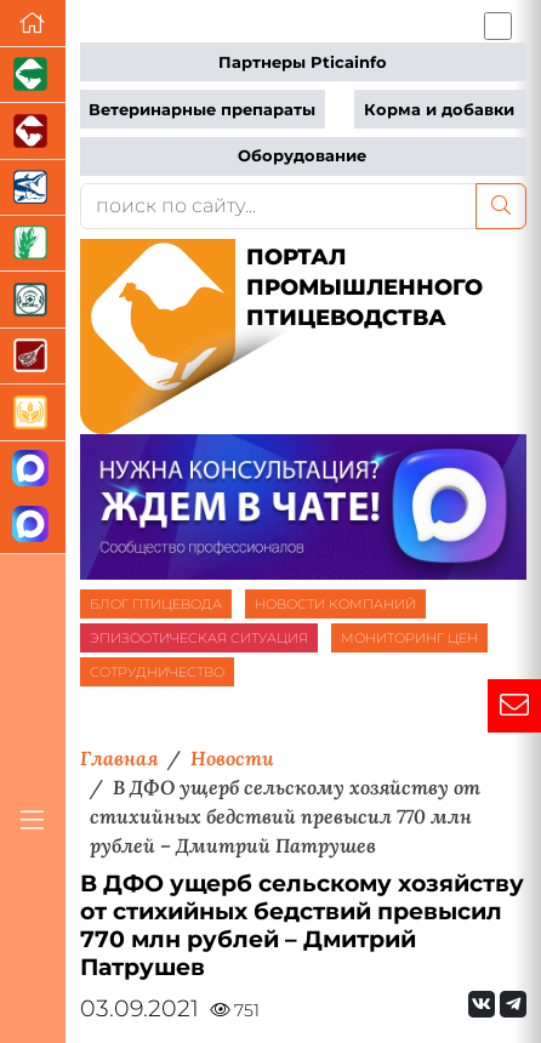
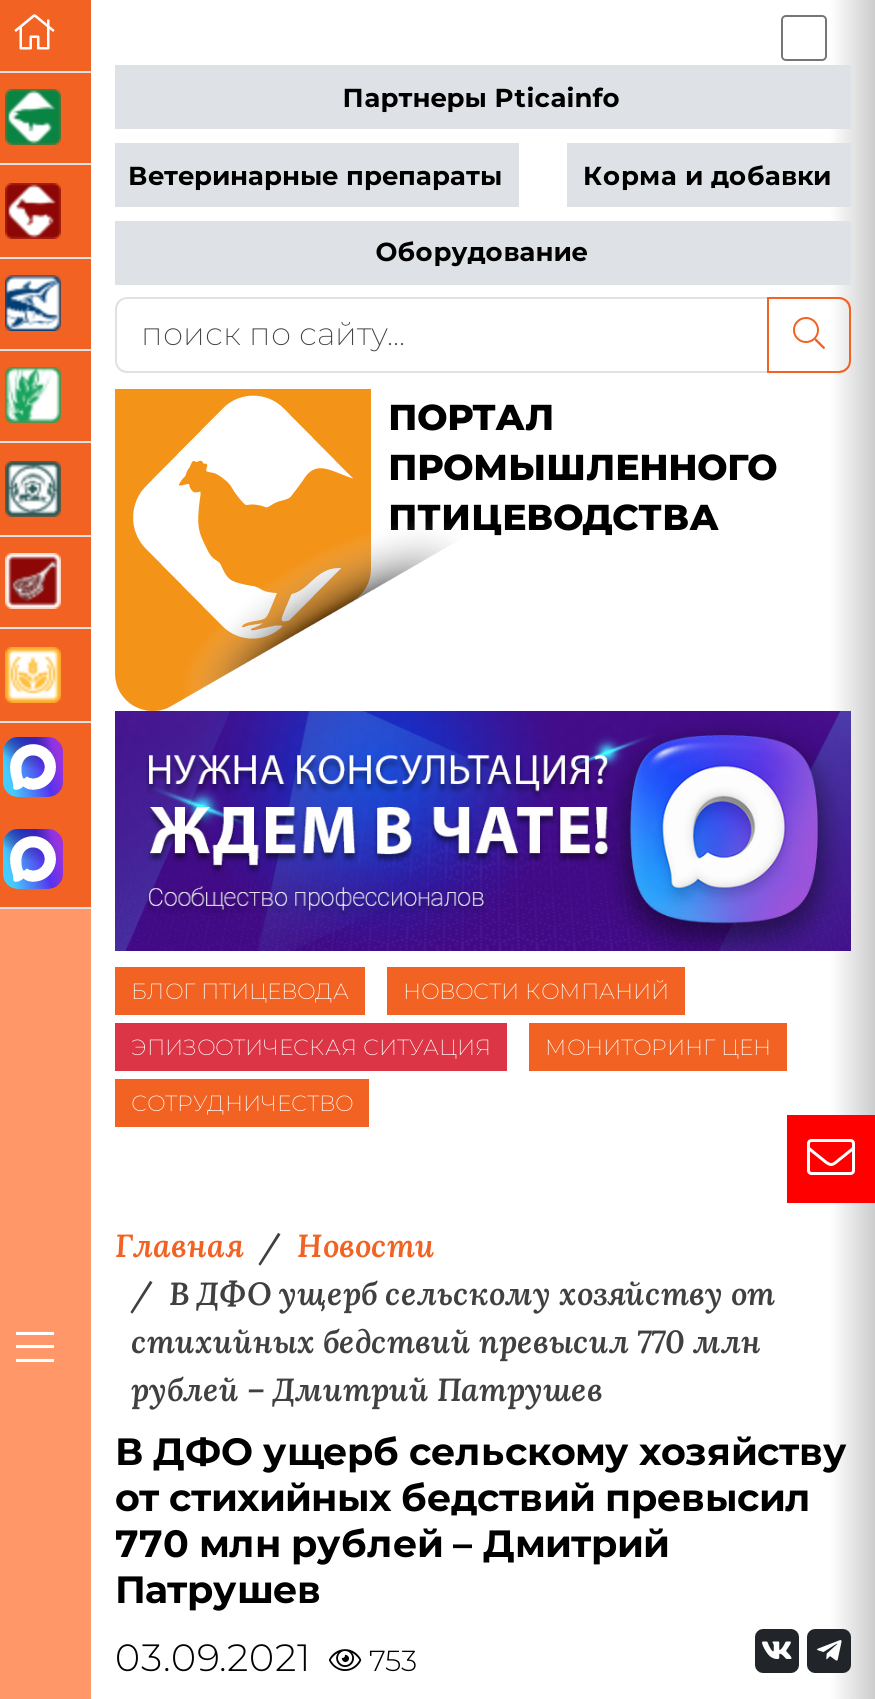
- 03.09.2021 751
+ 03.09.2021 753
